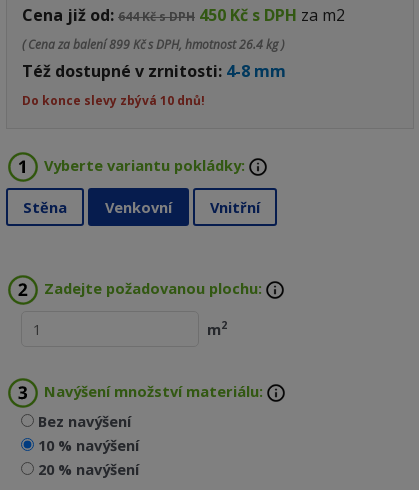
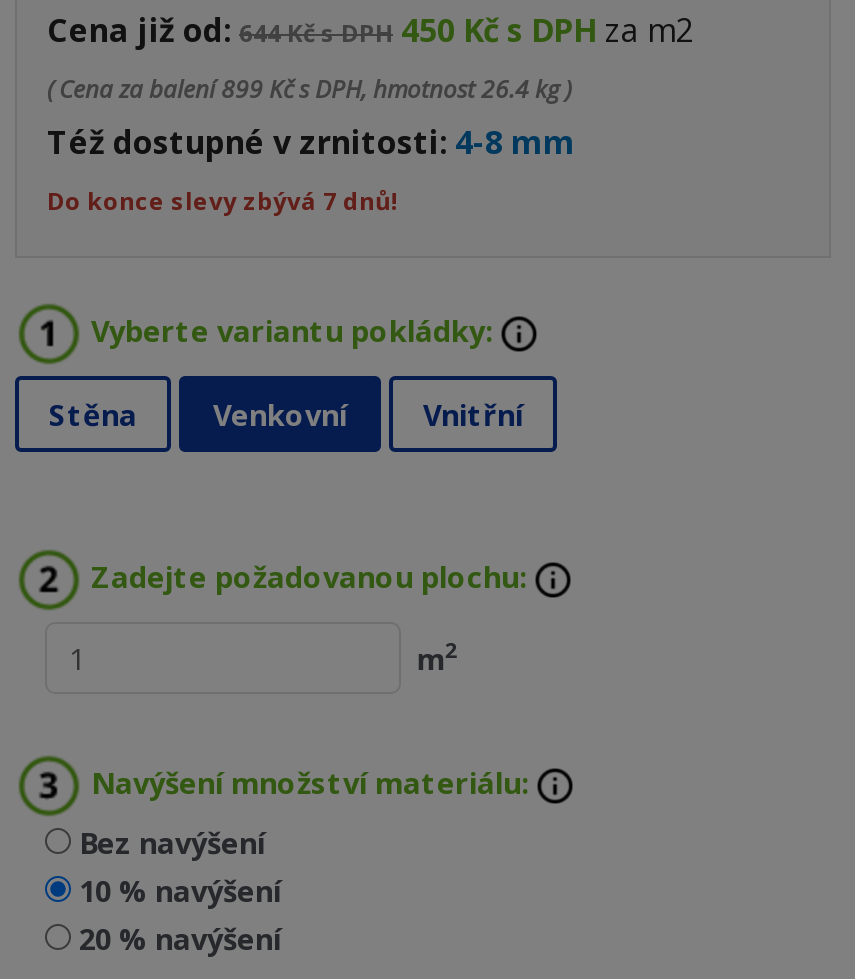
- Do konce slevy zbývá 10 dnů!
+ Do konce slevy zbývá 7 dnů!
